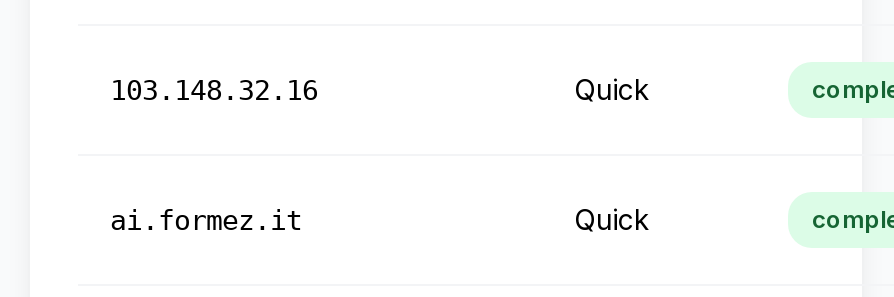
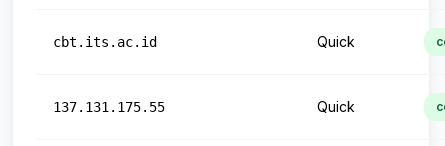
- 103.148.32.16
+ cbt.its.ac.id

- ai.formez.it
+ 137.131.175.55
